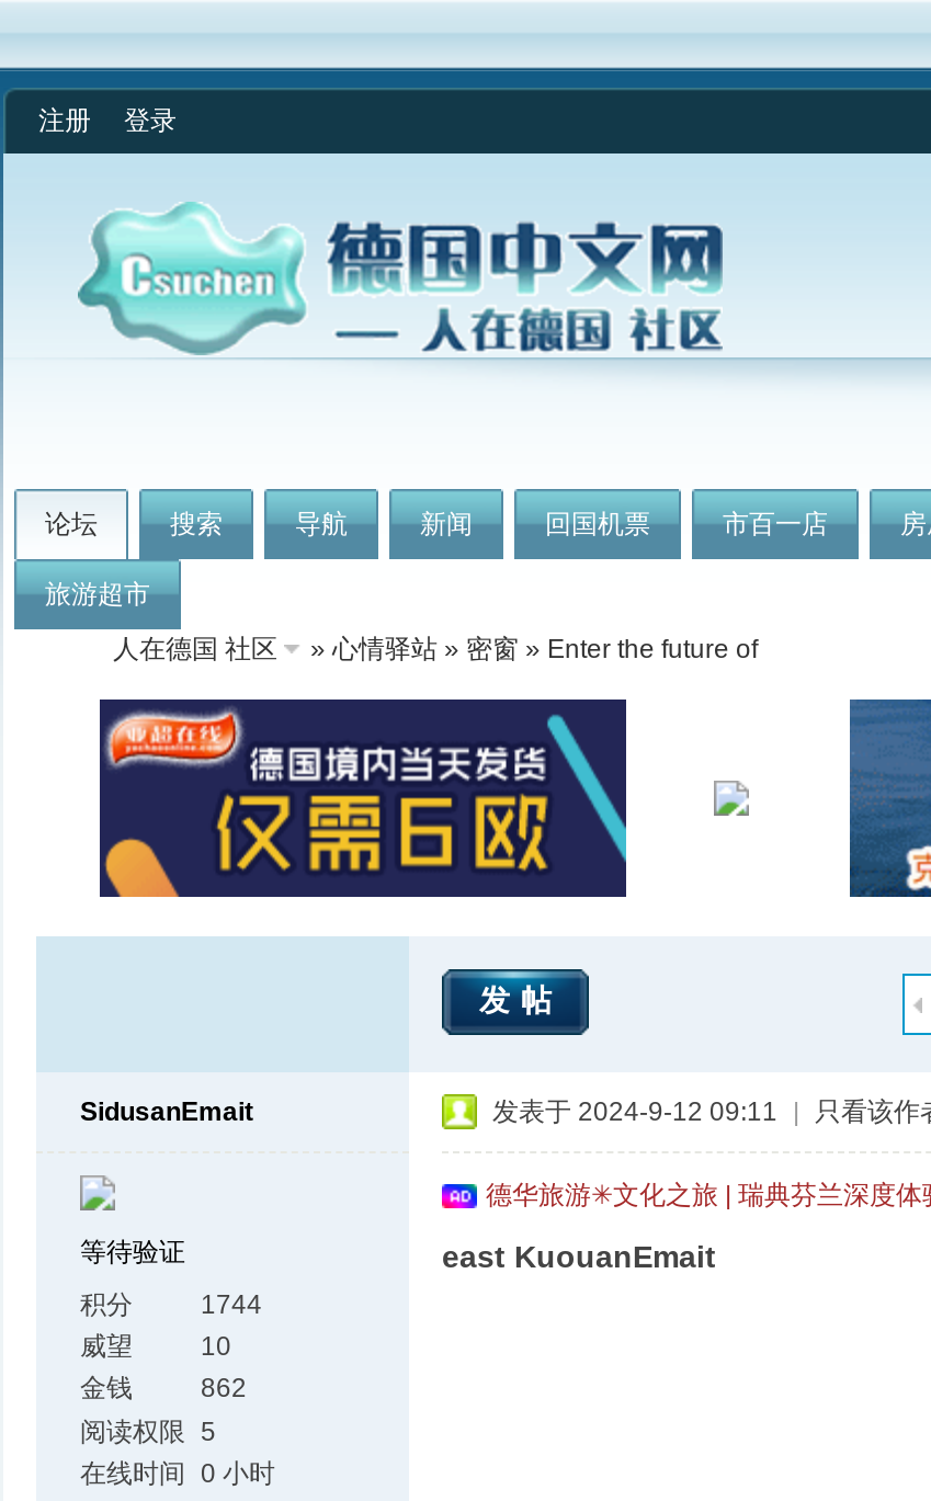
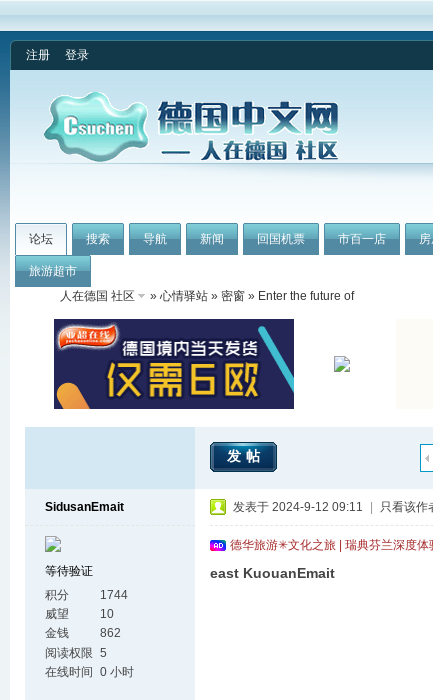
- [image]
